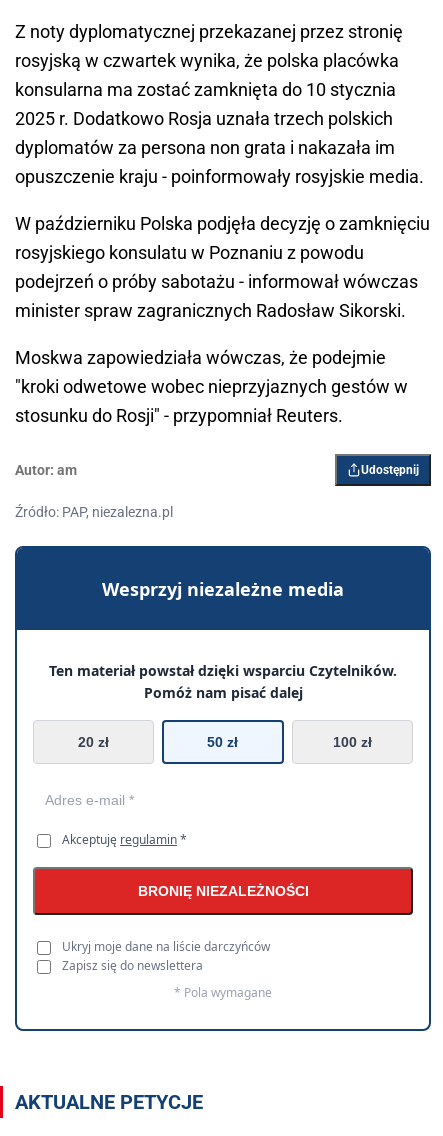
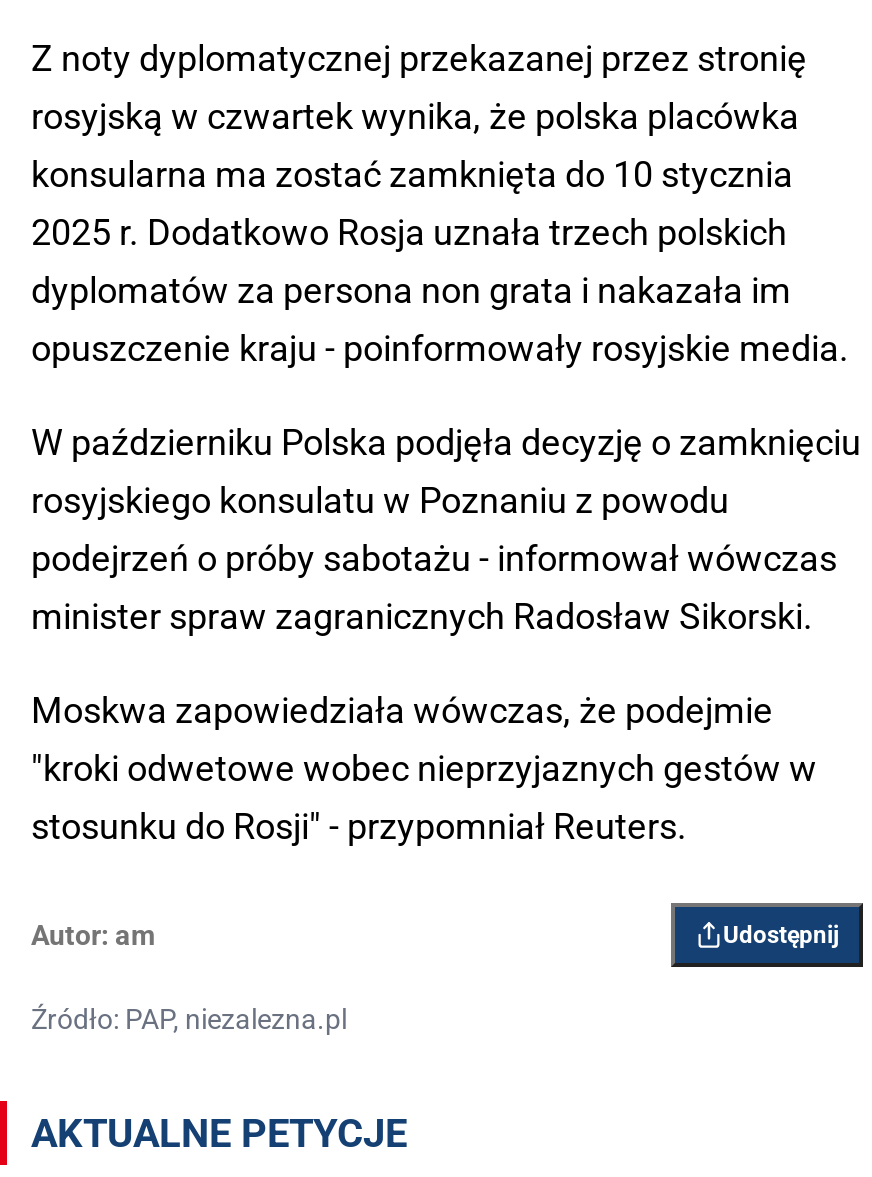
- [image]
- Wesprzyj niezależne media
- Ten materiał powstał dzięki wsparciu Czytelników.
- Pomóż nam pisać dalej
- 20 zł
- 50 zł
- 100 zł

- Akceptuję regulamin *
- BRONIĘ NIEZALEŻNOŚCI
- Ukryj moje dane na liście darczyńców
- Zapisz się do newslettera
- * Pola wymagane
